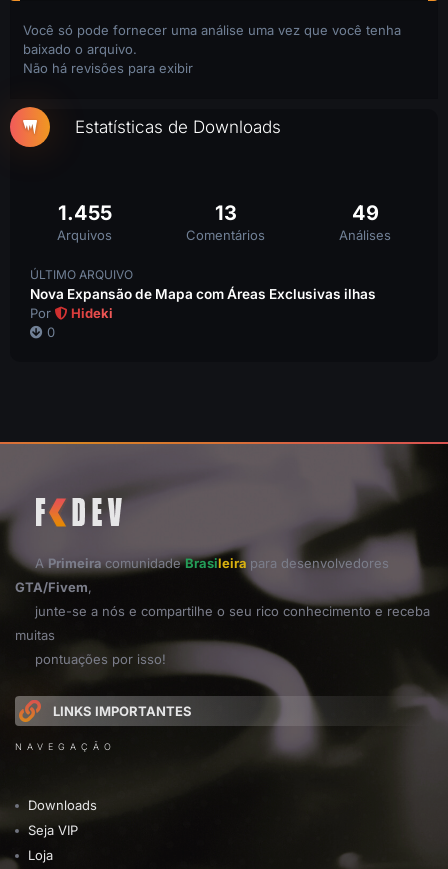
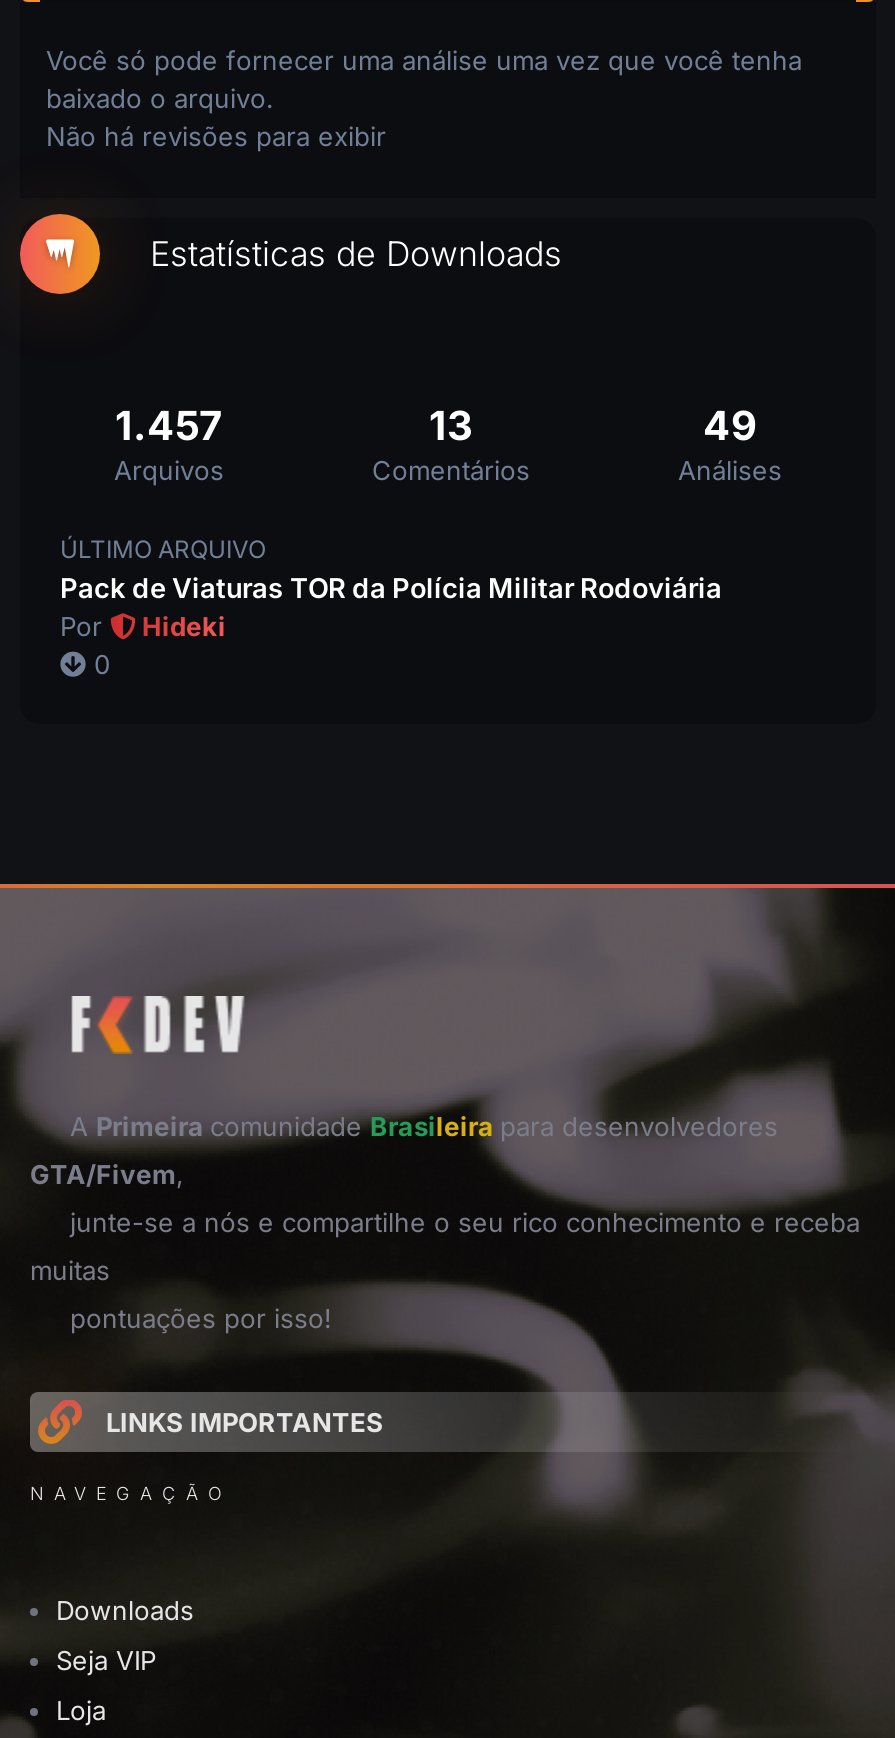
- 1.455
+ 1.457

- Nova Expansão de Mapa com Áreas Exclusivas ilhas
+ Pack de Viaturas TOR da Polícia Militar Rodoviária
